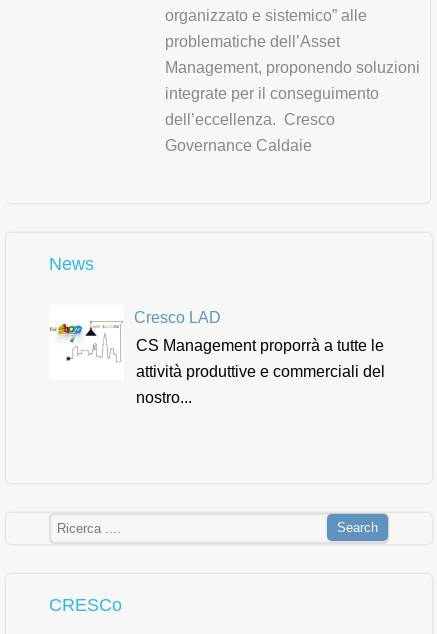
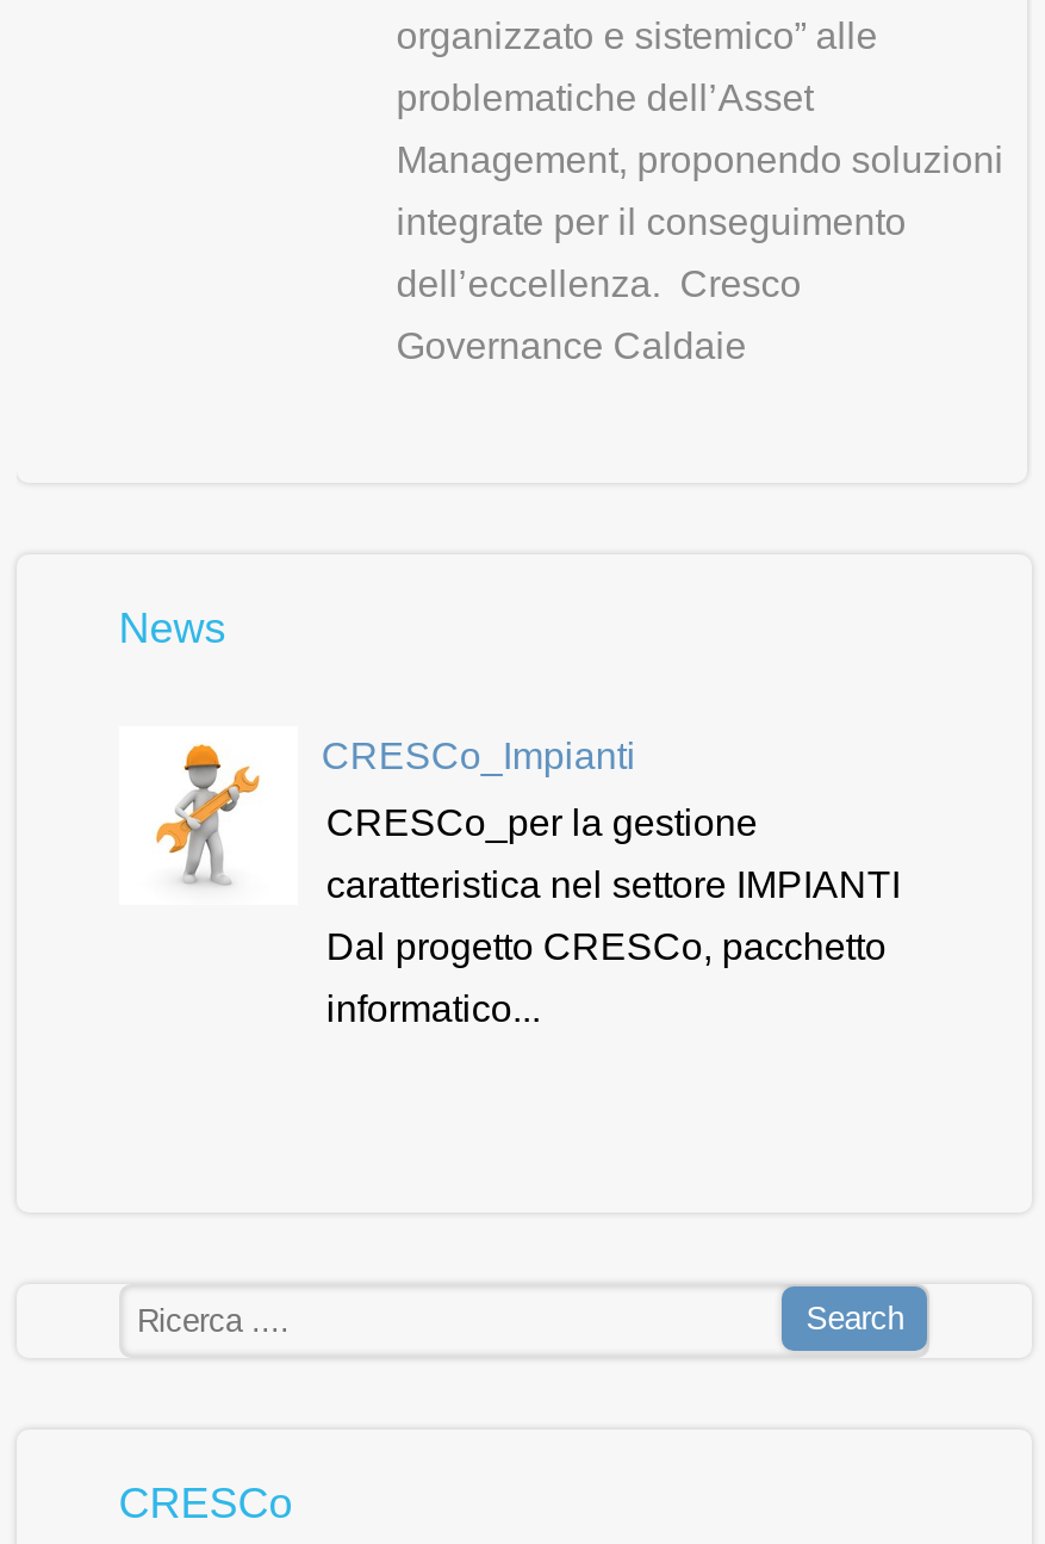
- [image]
- Cresco LAD
- CS Management proporrà a tutte le
- attività produttive e commerciali del
- nostro...
+ [image]
+ CRESCo_Impianti
+ CRESCo_per la gestione
+ caratteristica nel settore IMPIANTI
+ Dal progetto CRESCo, pacchetto
+ informatico...
